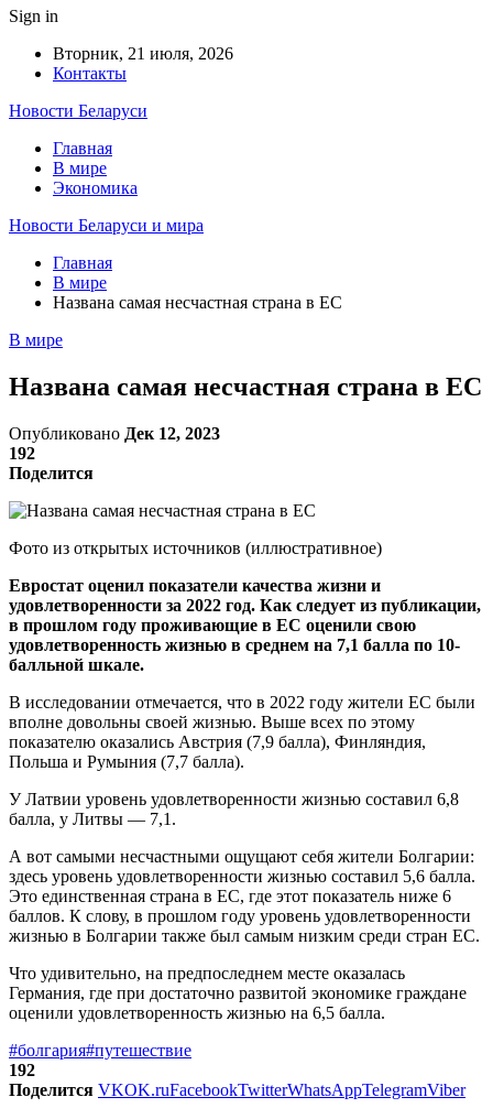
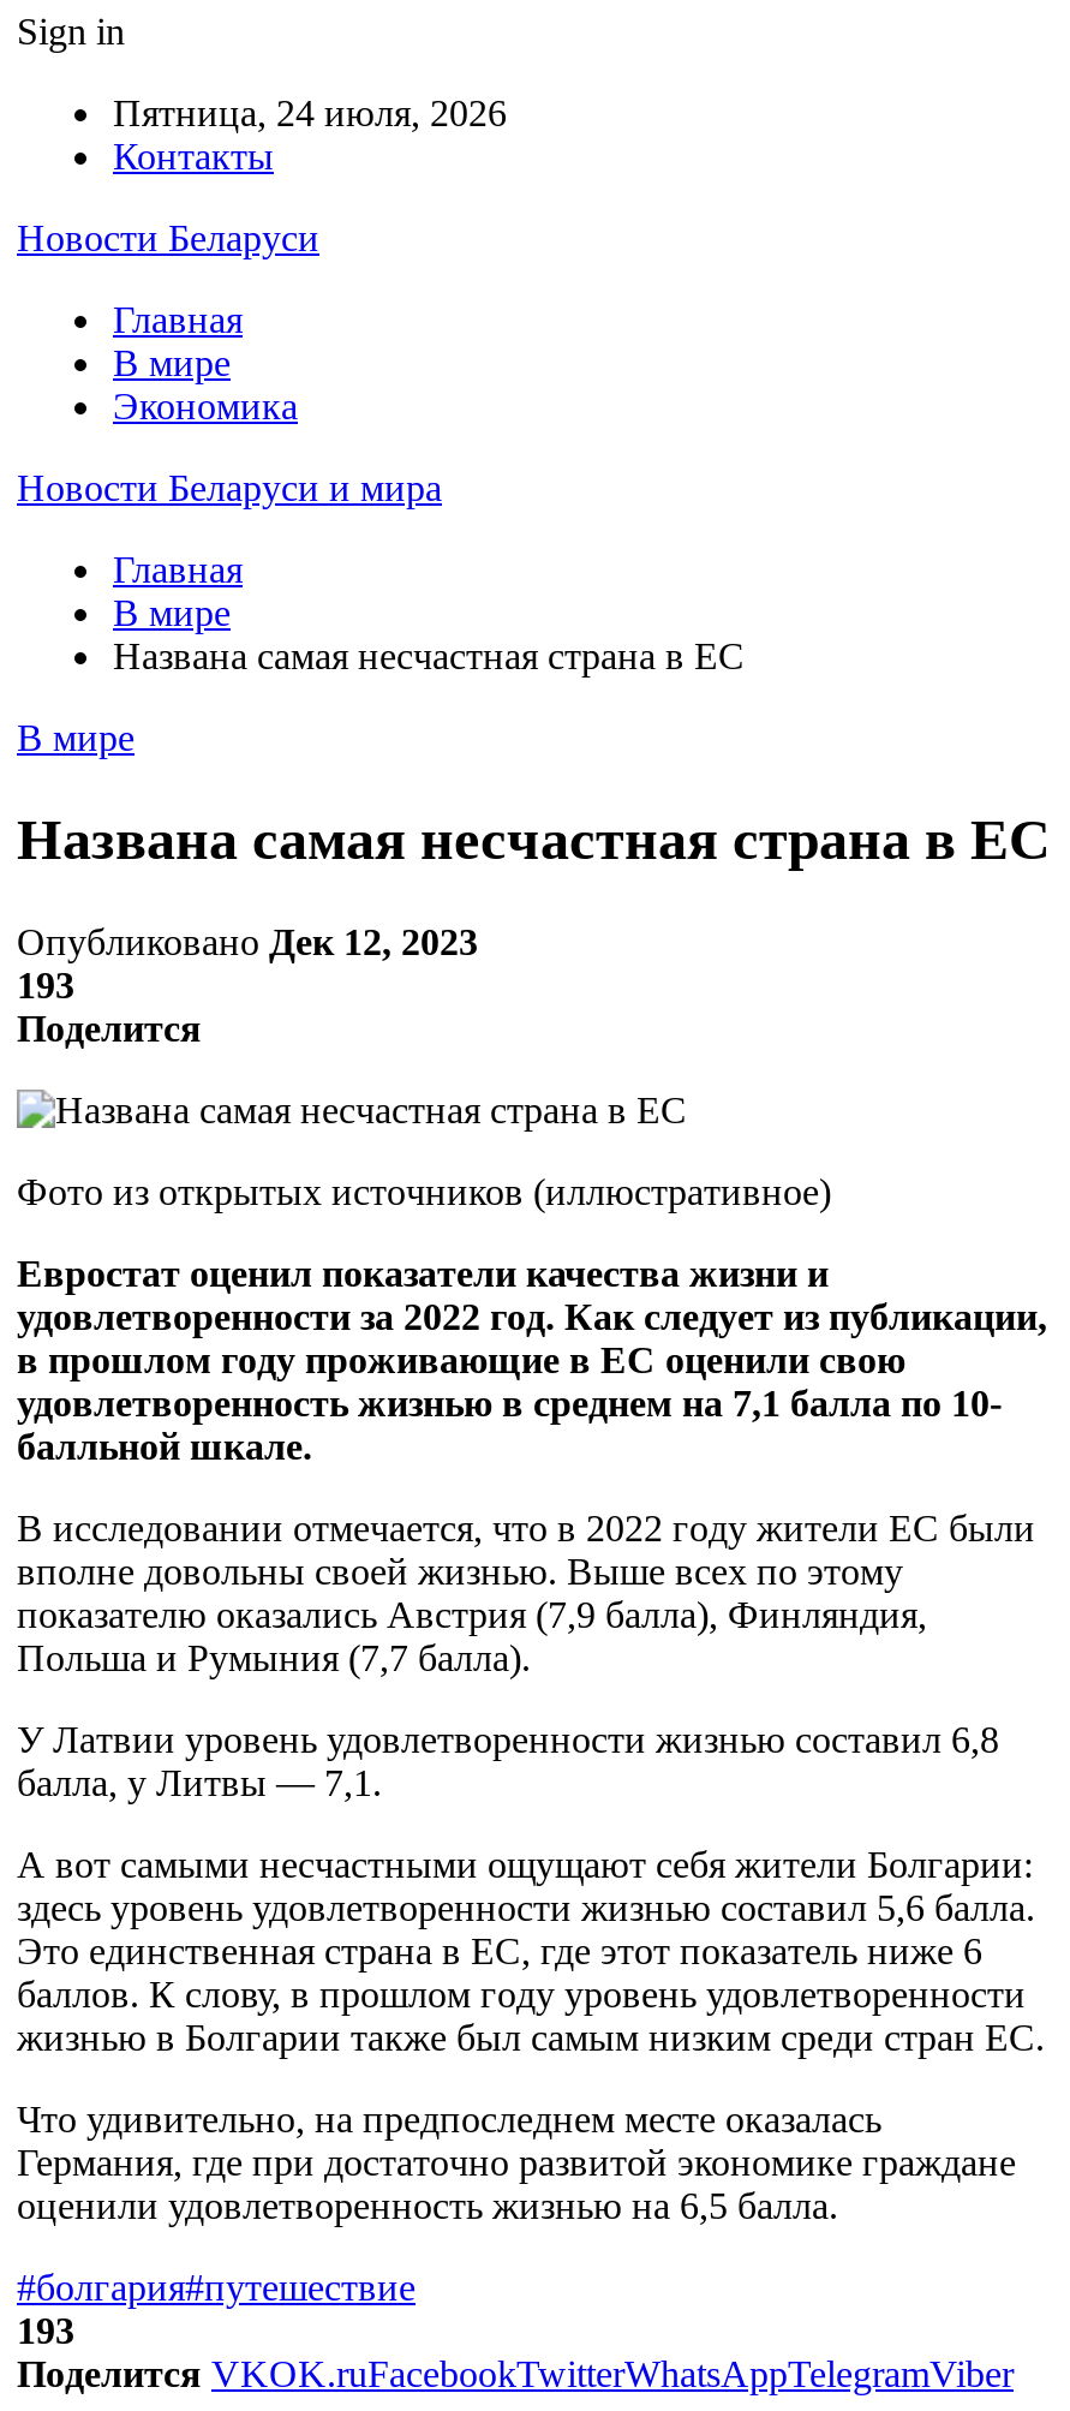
- Вторник, 21 июля, 2026
+ Пятница, 24 июля, 2026

- 192
+ 193

- 192
+ 193
